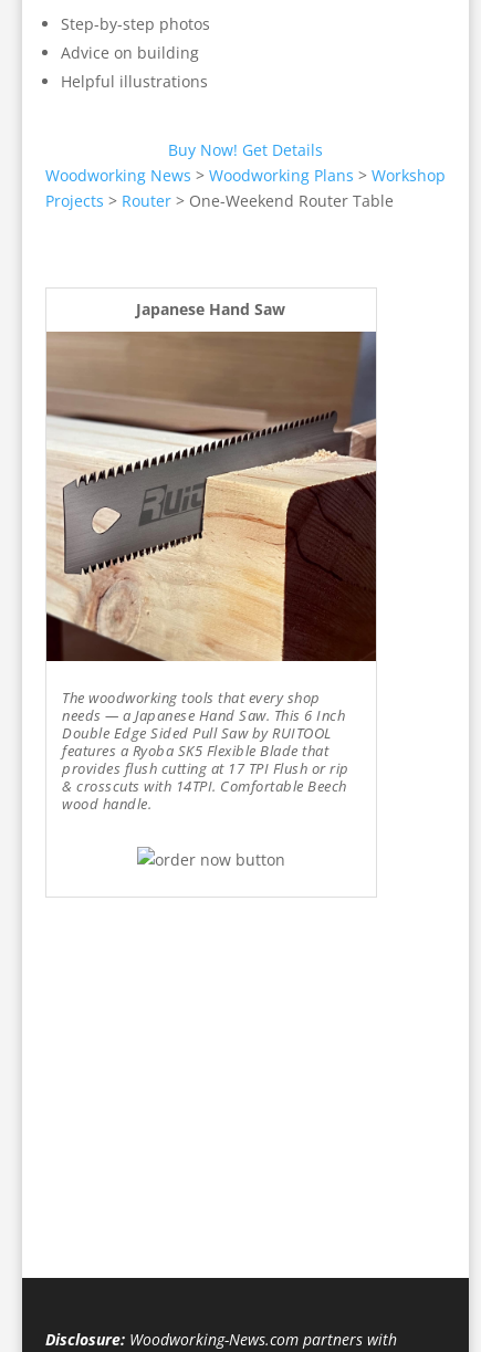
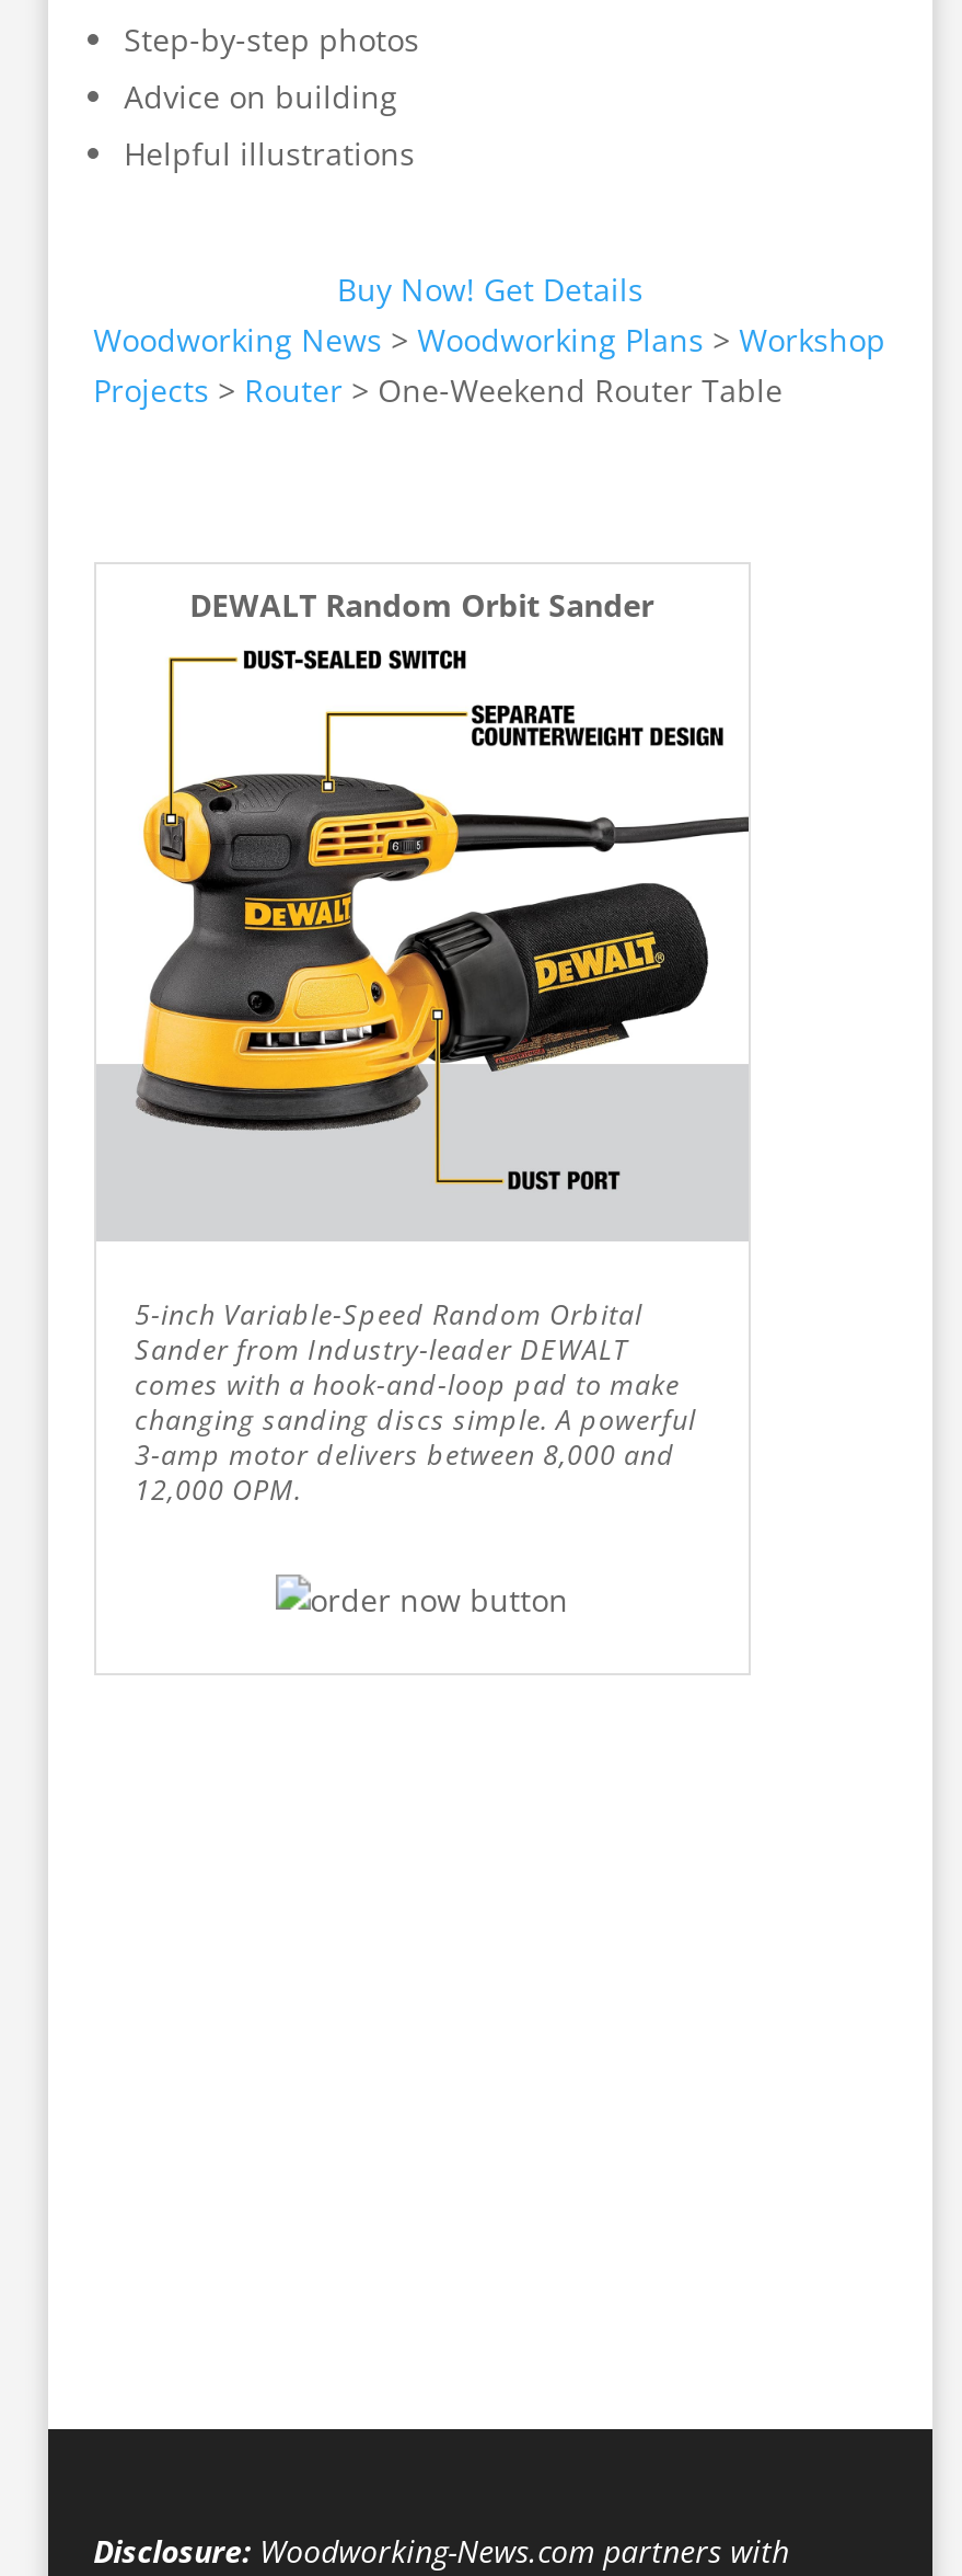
- Japanese Hand Saw
+ DEWALT Random Orbit Sander

- [image]
- The woodworking tools that every shop
- needs — a Japanese Hand Saw. This 6 Inch
- Double Edge Sided Pull Saw by RUITOOL
- features a Ryoba SK5 Flexible Blade that
- provides flush cutting at 17 TPI Flush or rip
- & crosscuts with 14TPI. Comfortable Beech
- wood handle.
+ [image]
+ 5-inch Variable-Speed Random Orbital
+ Sander from Industry-leader DEWALT
+ comes with a hook-and-loop pad to make
+ changing sanding discs simple. A powerful
+ 3-amp motor delivers between 8,000 and
+ 12,000 OPM.
